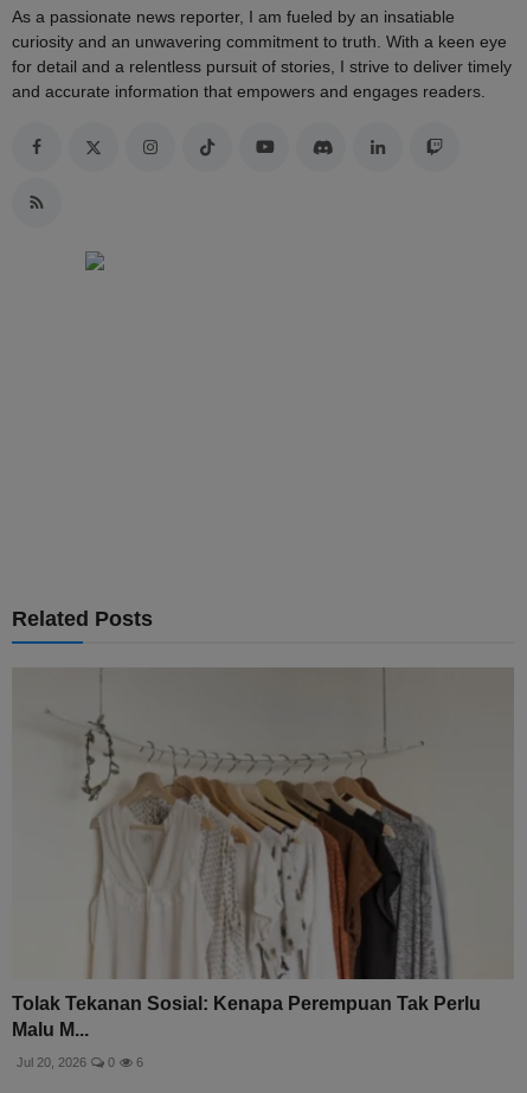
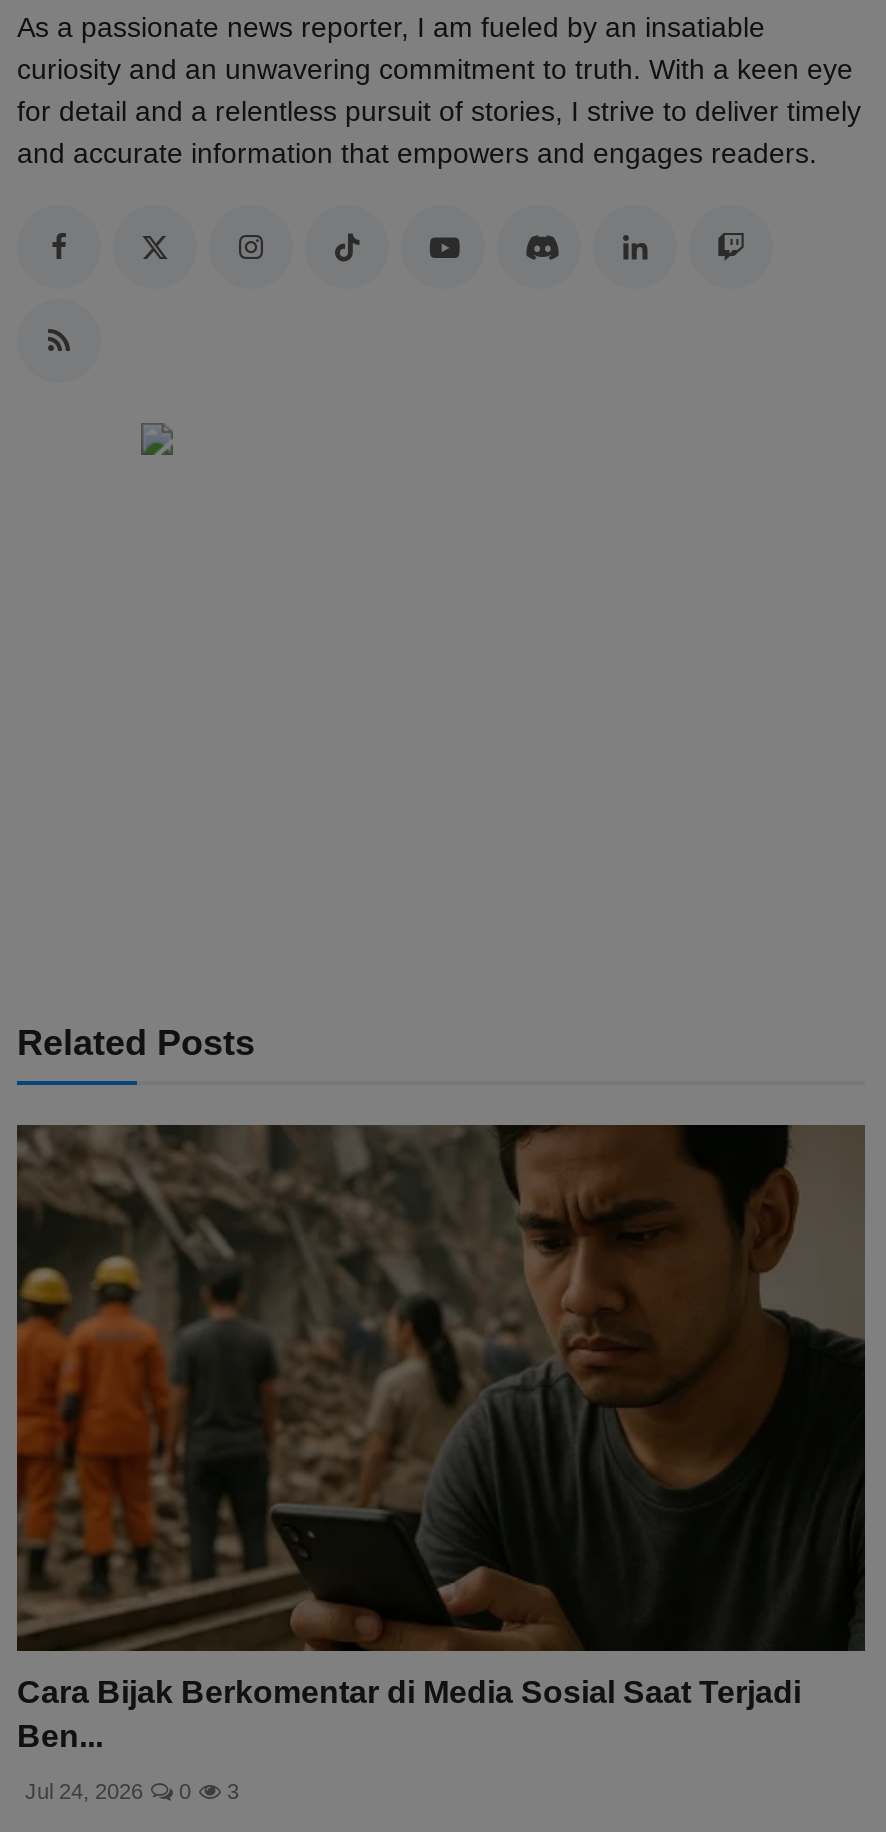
- [image]
- Tolak Tekanan Sosial: Kenapa Perempuan Tak Perlu
- Malu M...
+ [image]
+ Cara Bijak Berkomentar di Media Sosial Saat Terjadi
+ Ben...

- Jul 20, 2026
+ Jul 24, 2026

- 6
+ 3
